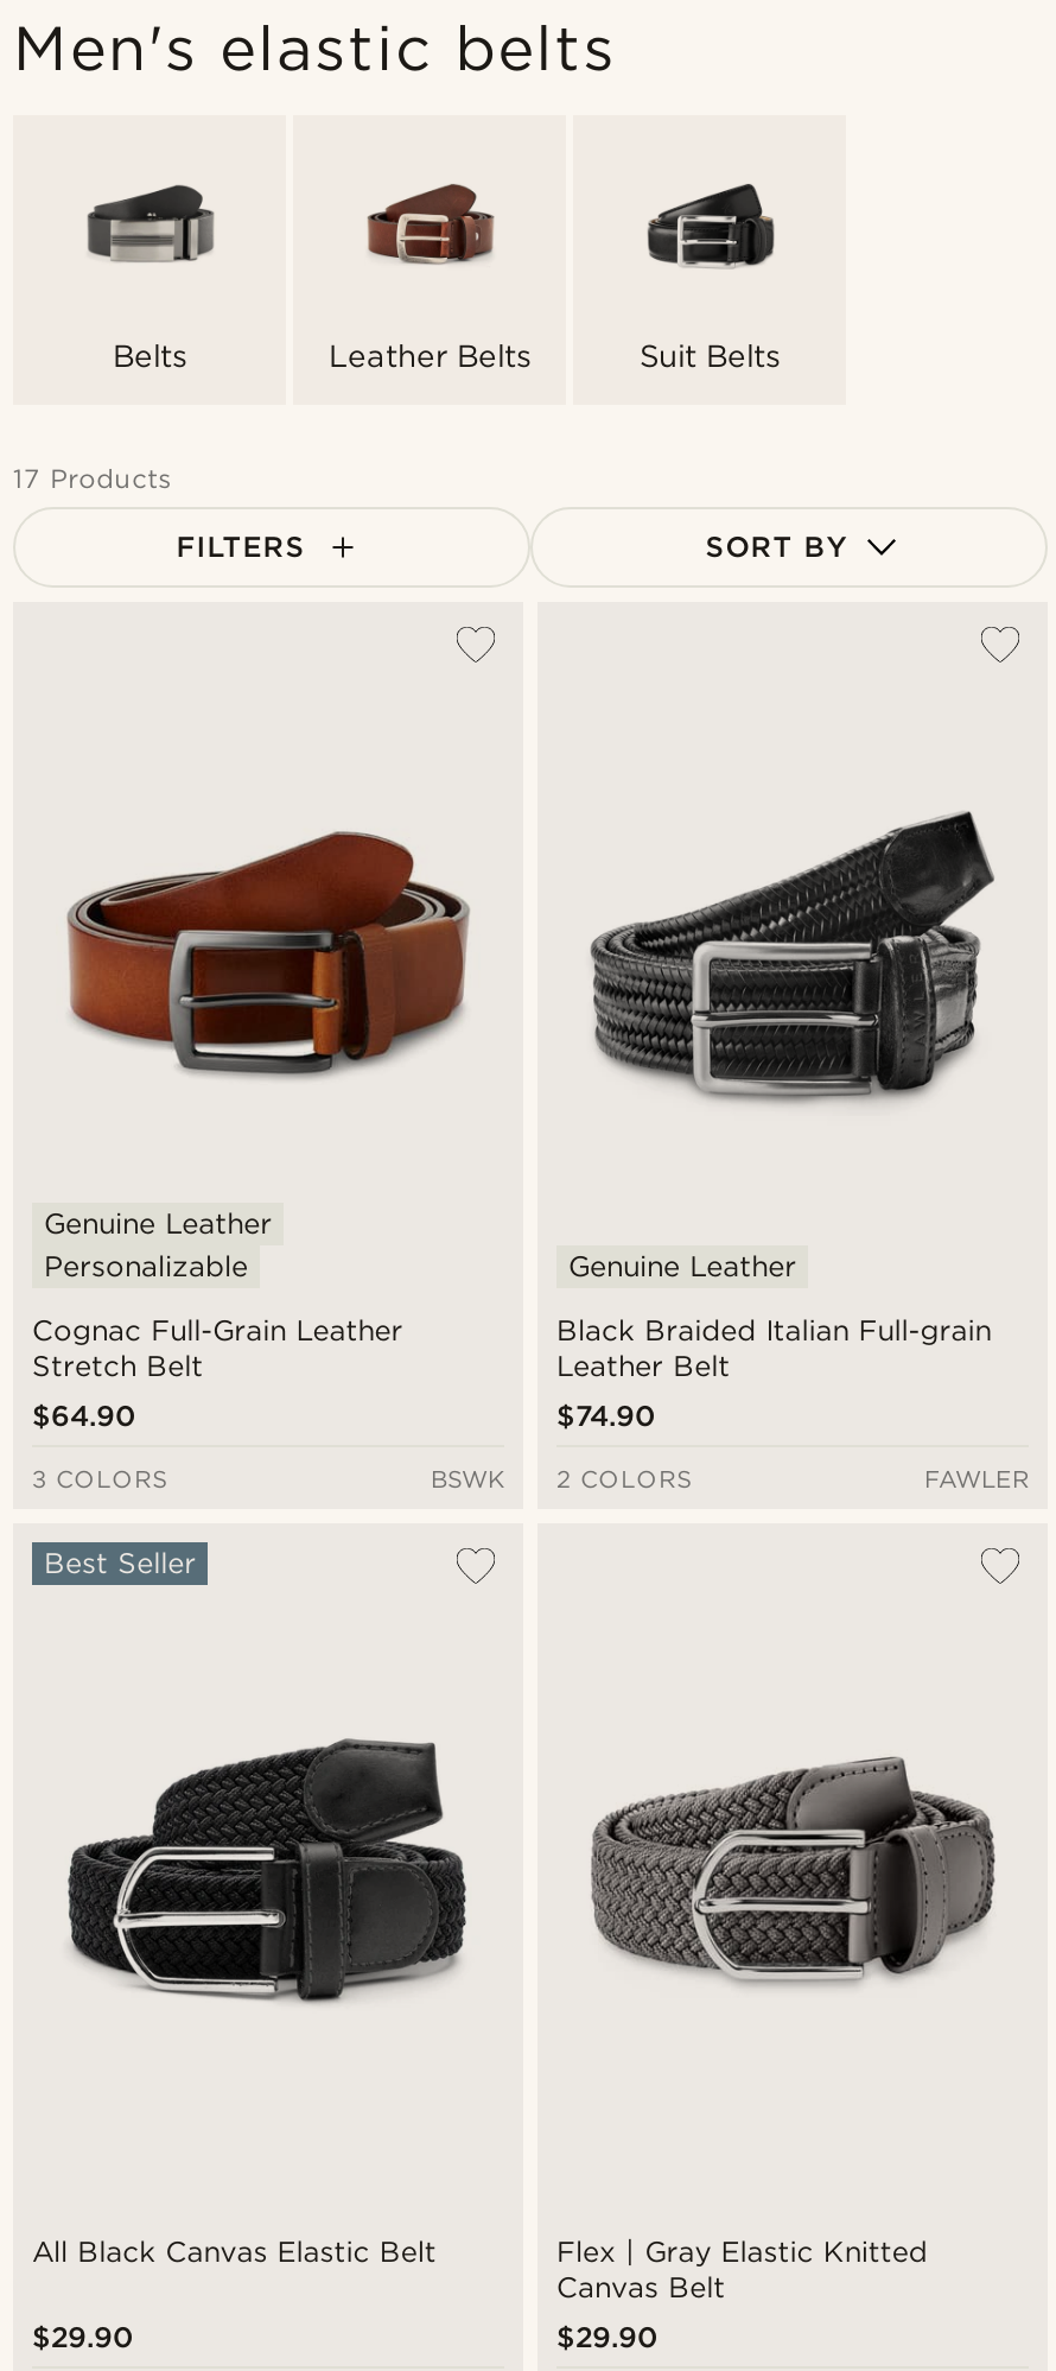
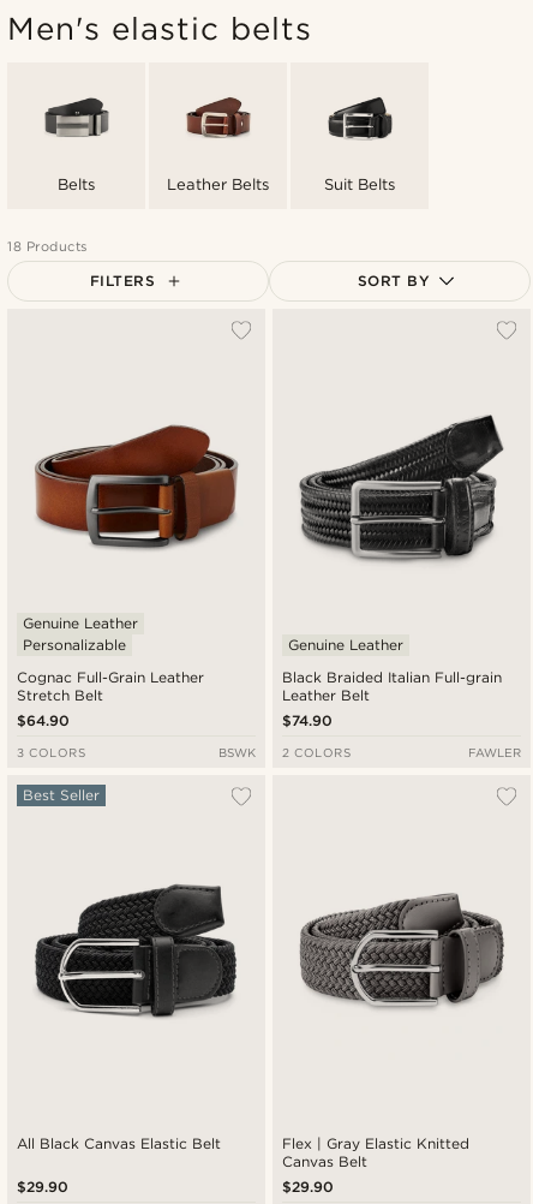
- 17 Products
+ 18 Products
